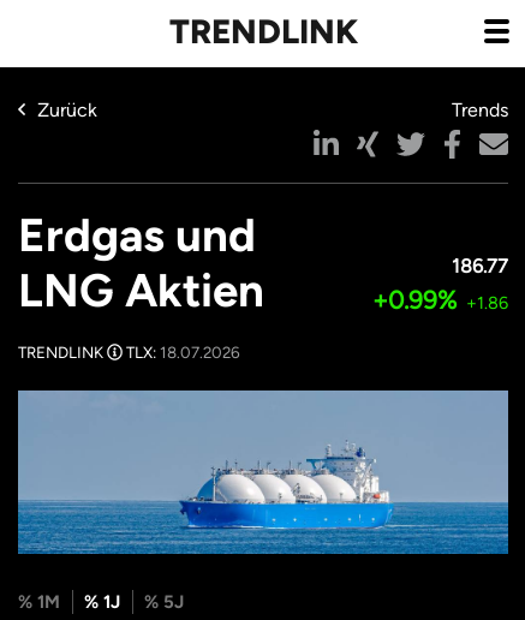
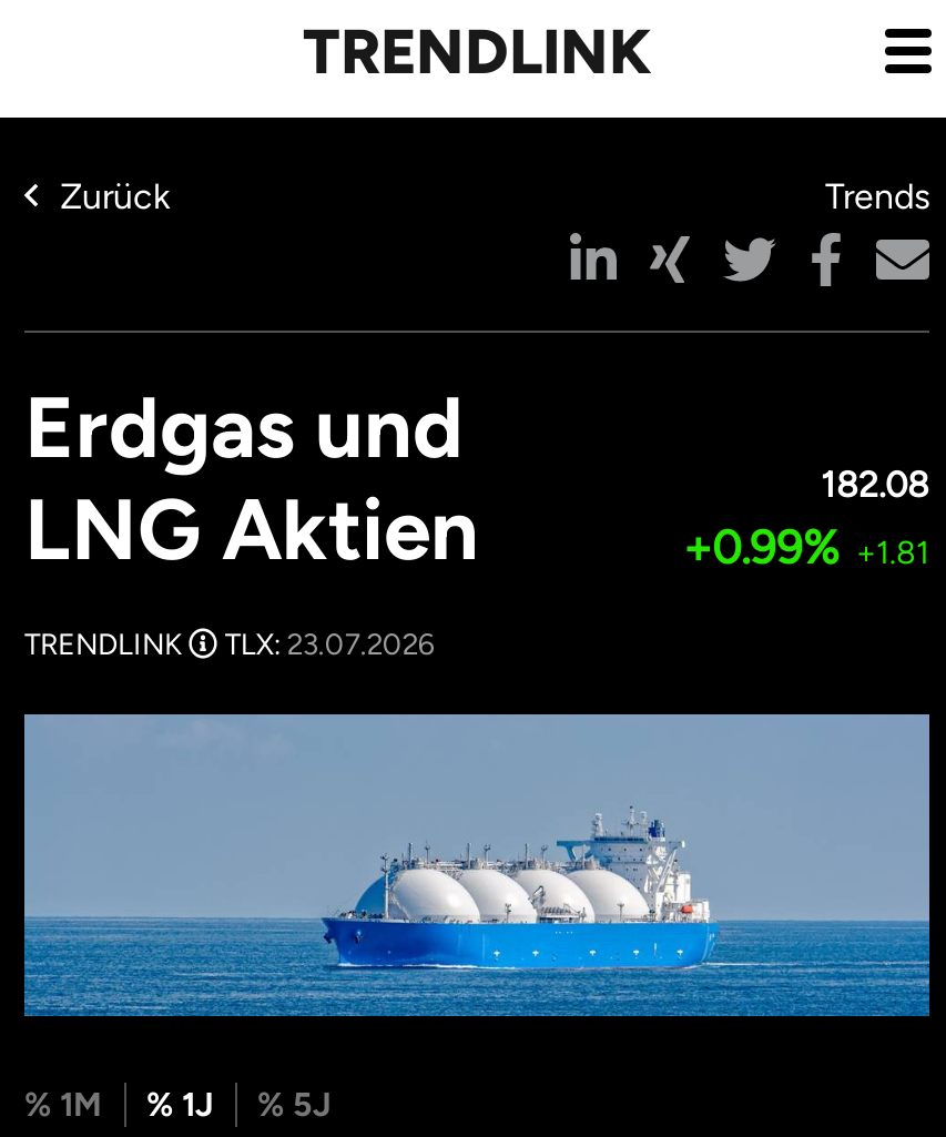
- 186.77
+ 182.08

- +0.99% +1.86
+ +0.99% +1.81

- TRENDLINK TLX: 18.07.2026
+ TRENDLINK TLX: 23.07.2026
